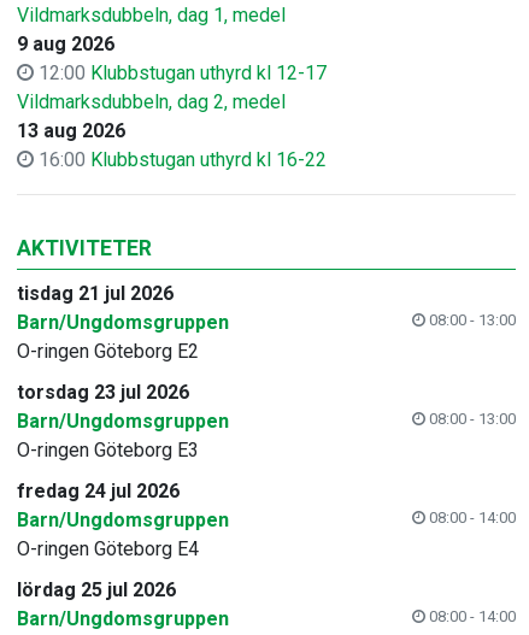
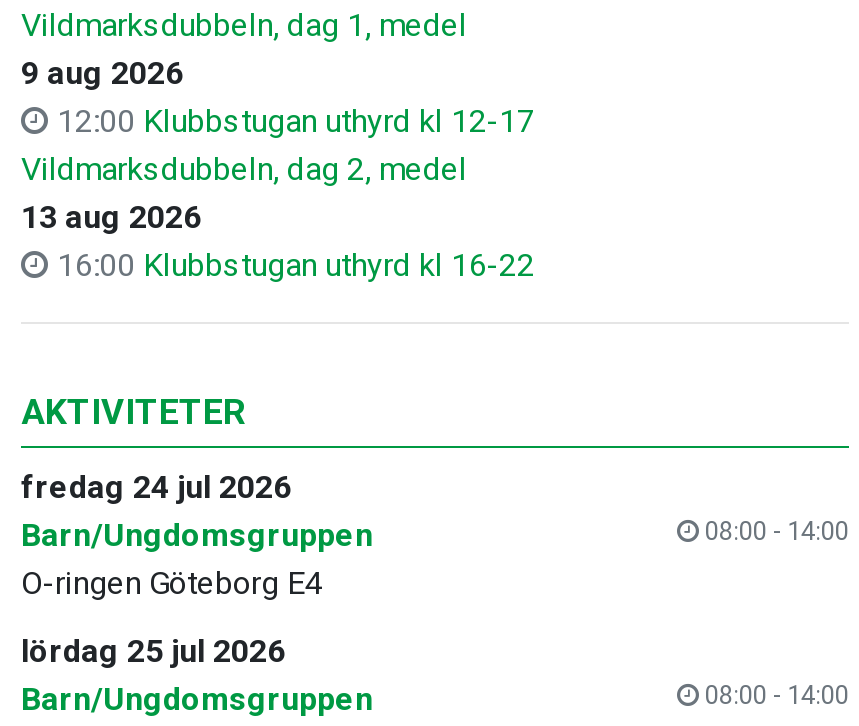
- tisdag 21 jul 2026
- Barn/Ungdomsgruppen
- 08:00 - 13:00
- O-ringen Göteborg E2
- torsdag 23 jul 2026
- Barn/Ungdomsgruppen
- 08:00 - 13:00
- O-ringen Göteborg E3
